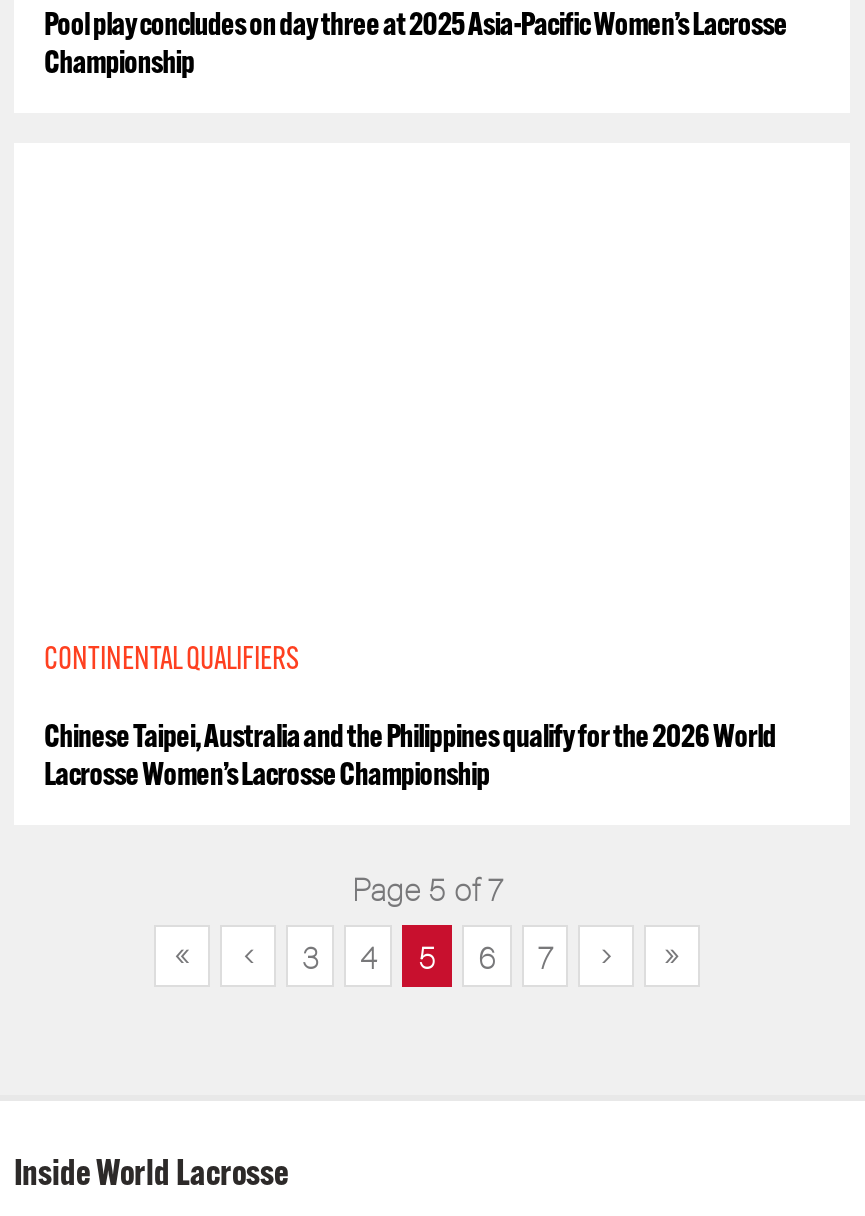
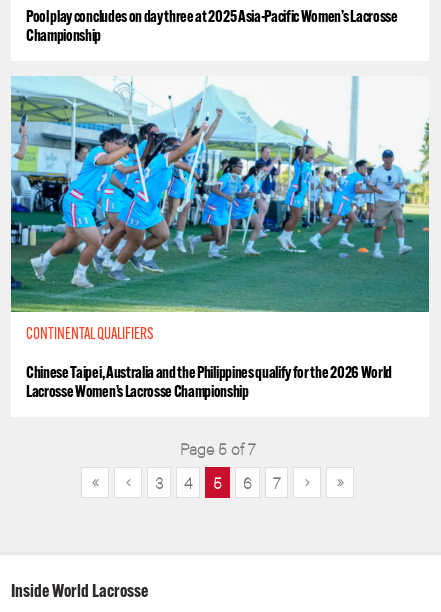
+ [image]
